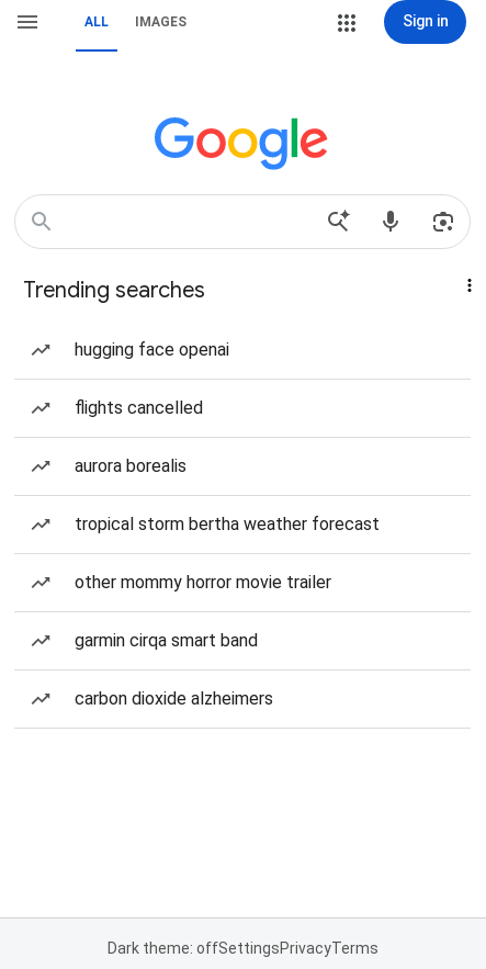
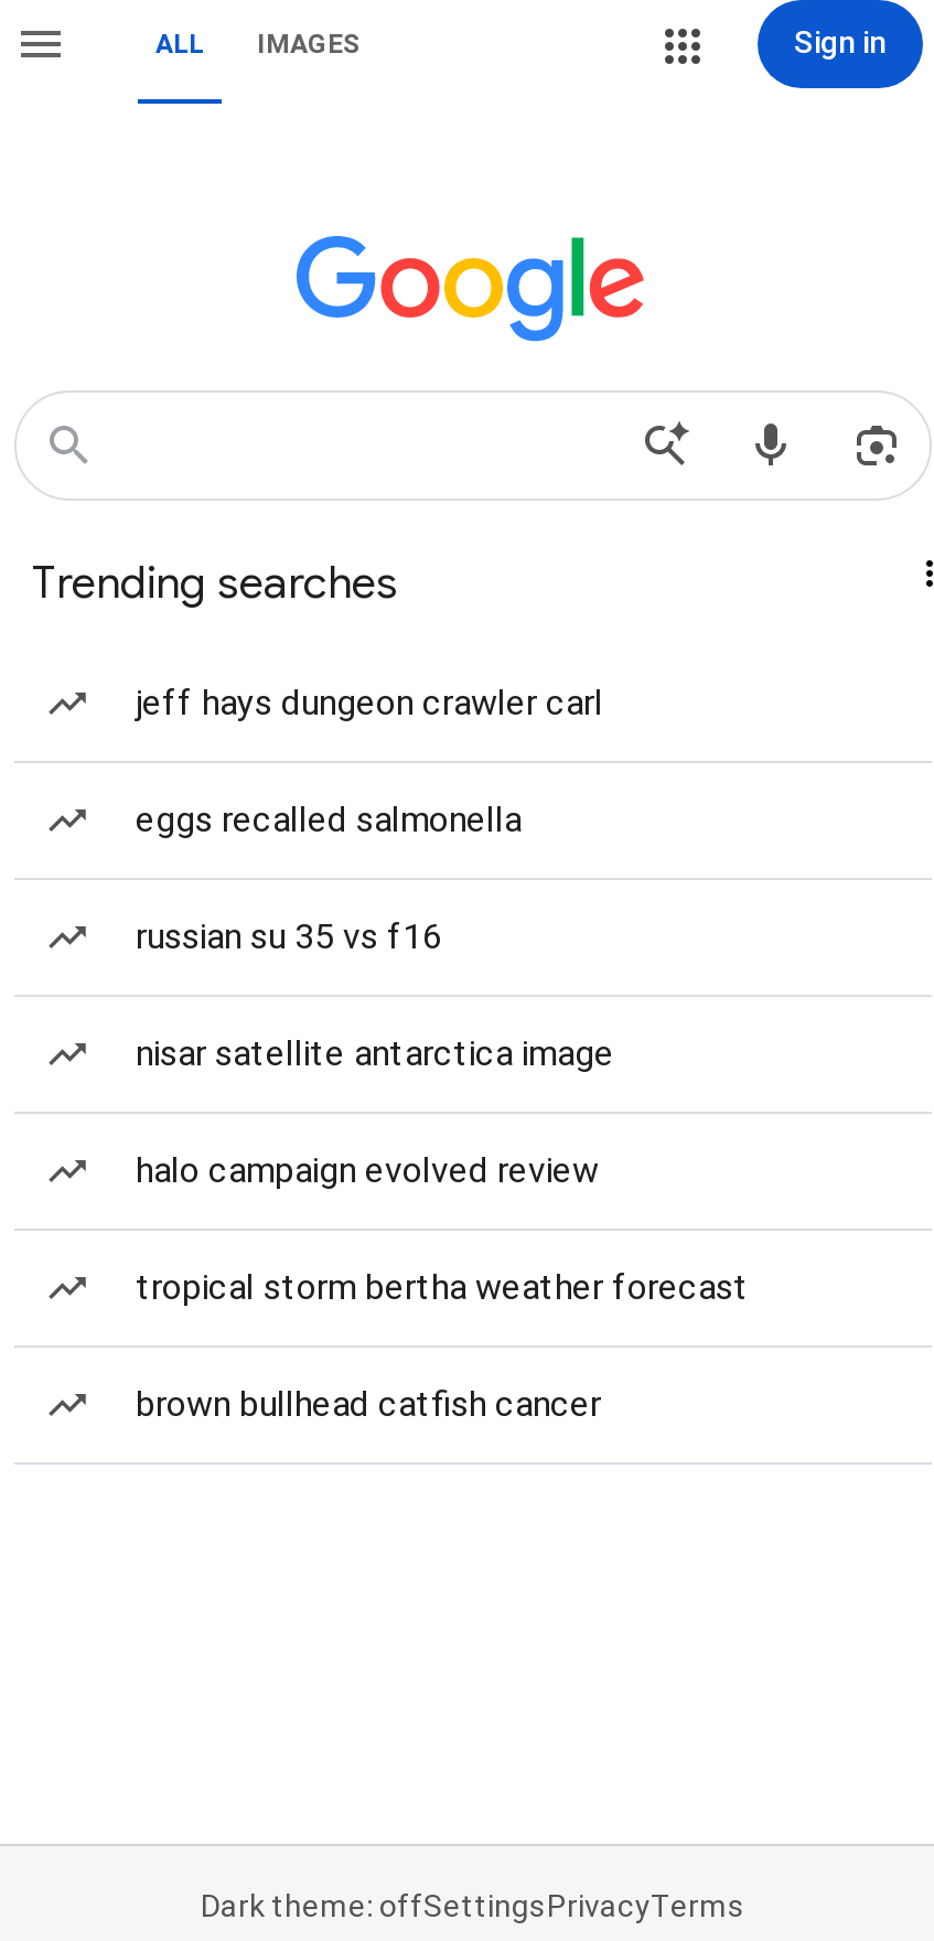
- hugging face openai
- flights cancelled
- aurora borealis
+ jeff hays dungeon crawler carl
+ eggs recalled salmonella
+ russian su 35 vs f16
+ nisar satellite antarctica image
+ halo campaign evolved review

moved down: tropical storm bertha weather forecast

- other mommy horror movie trailer
- garmin cirqa smart band
- carbon dioxide alzheimers
+ brown bullhead catfish cancer
